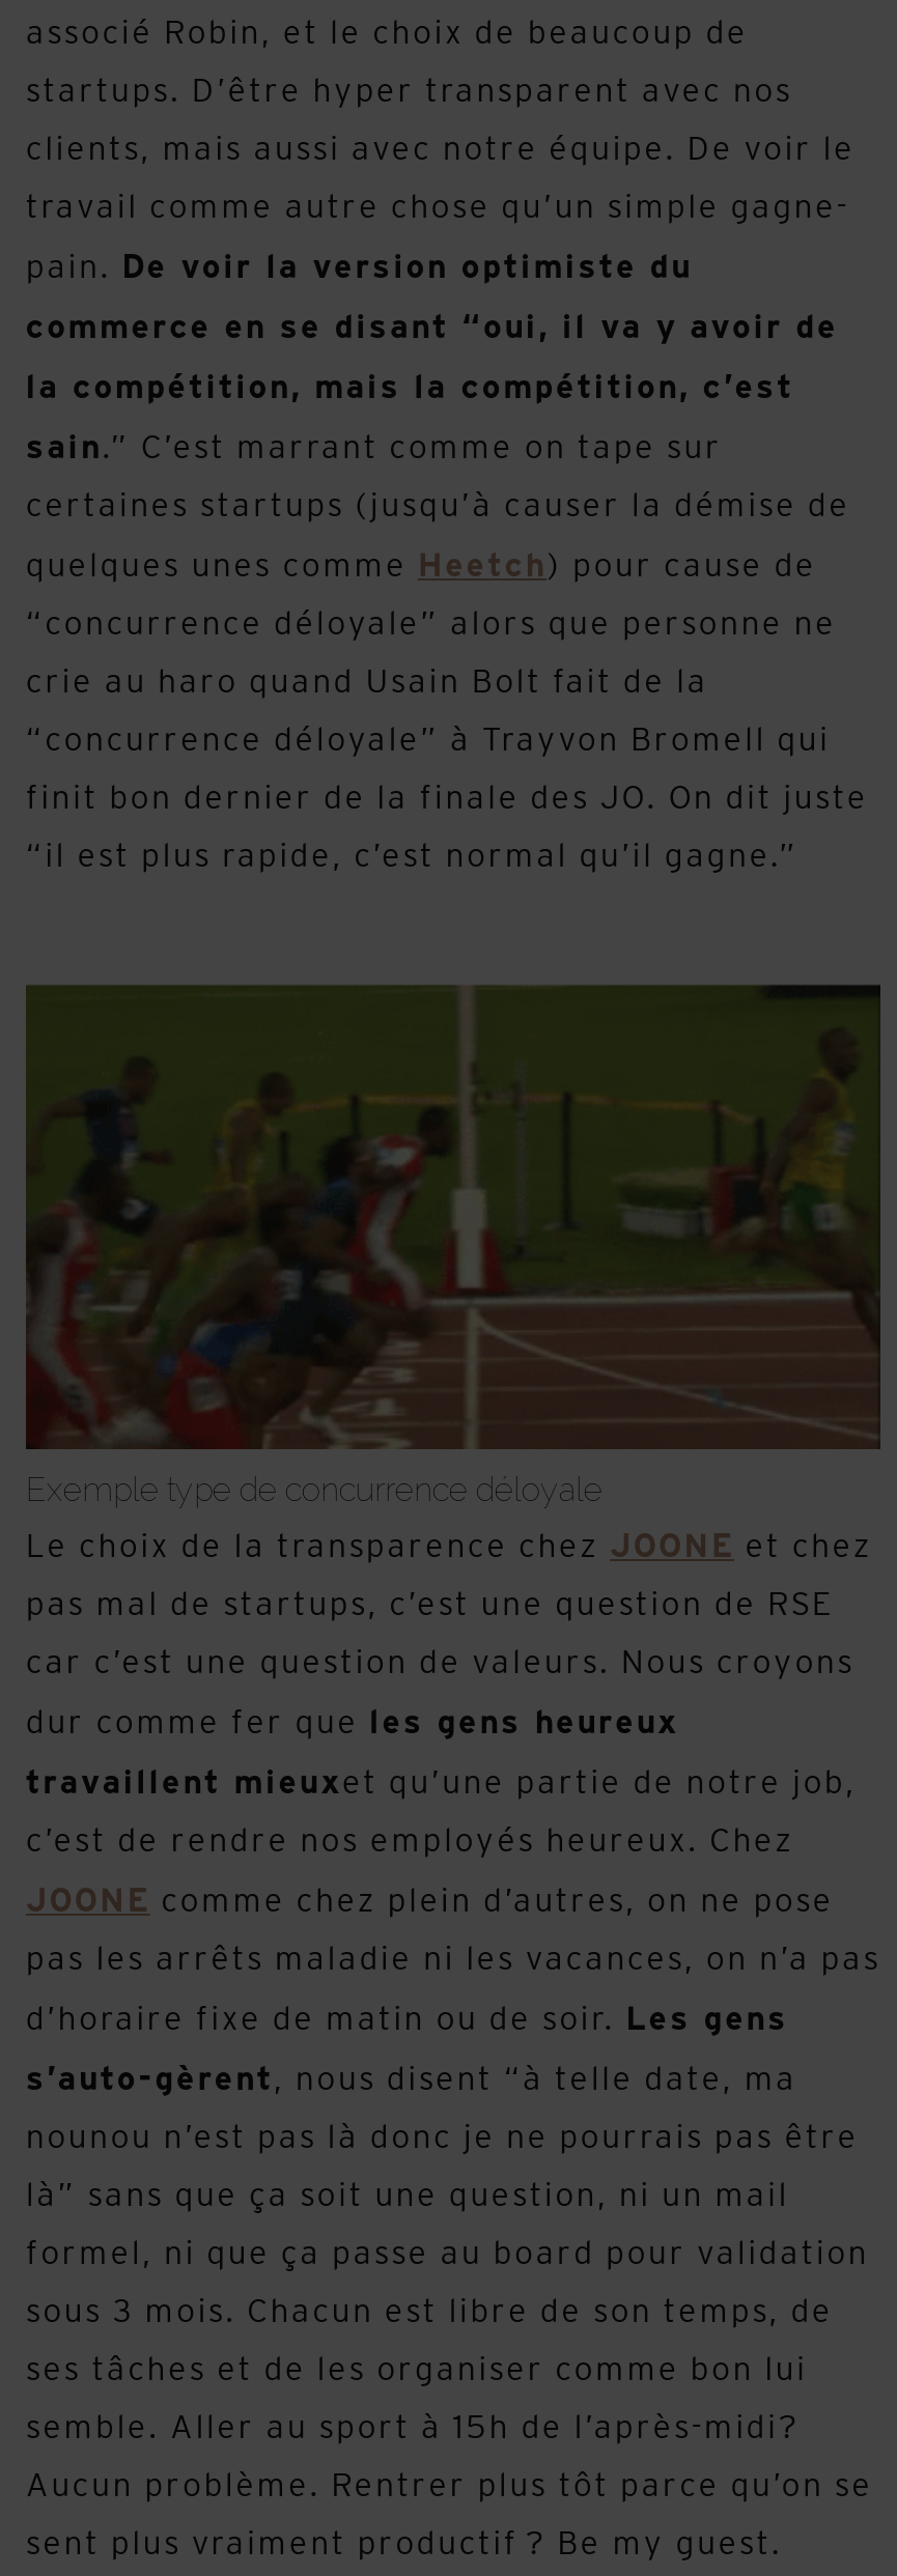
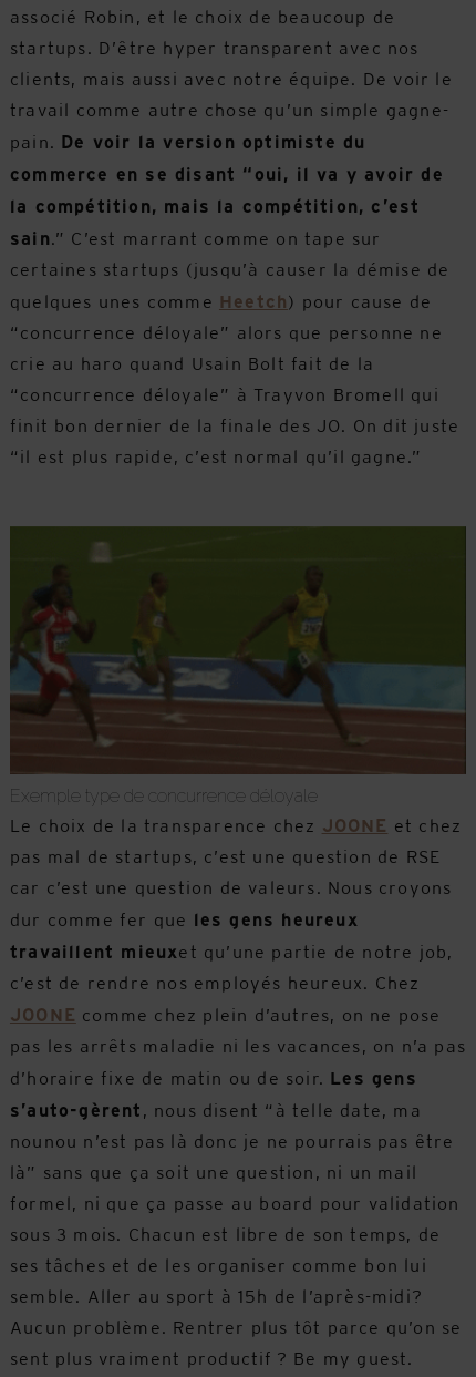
- [image]
+ [image]
